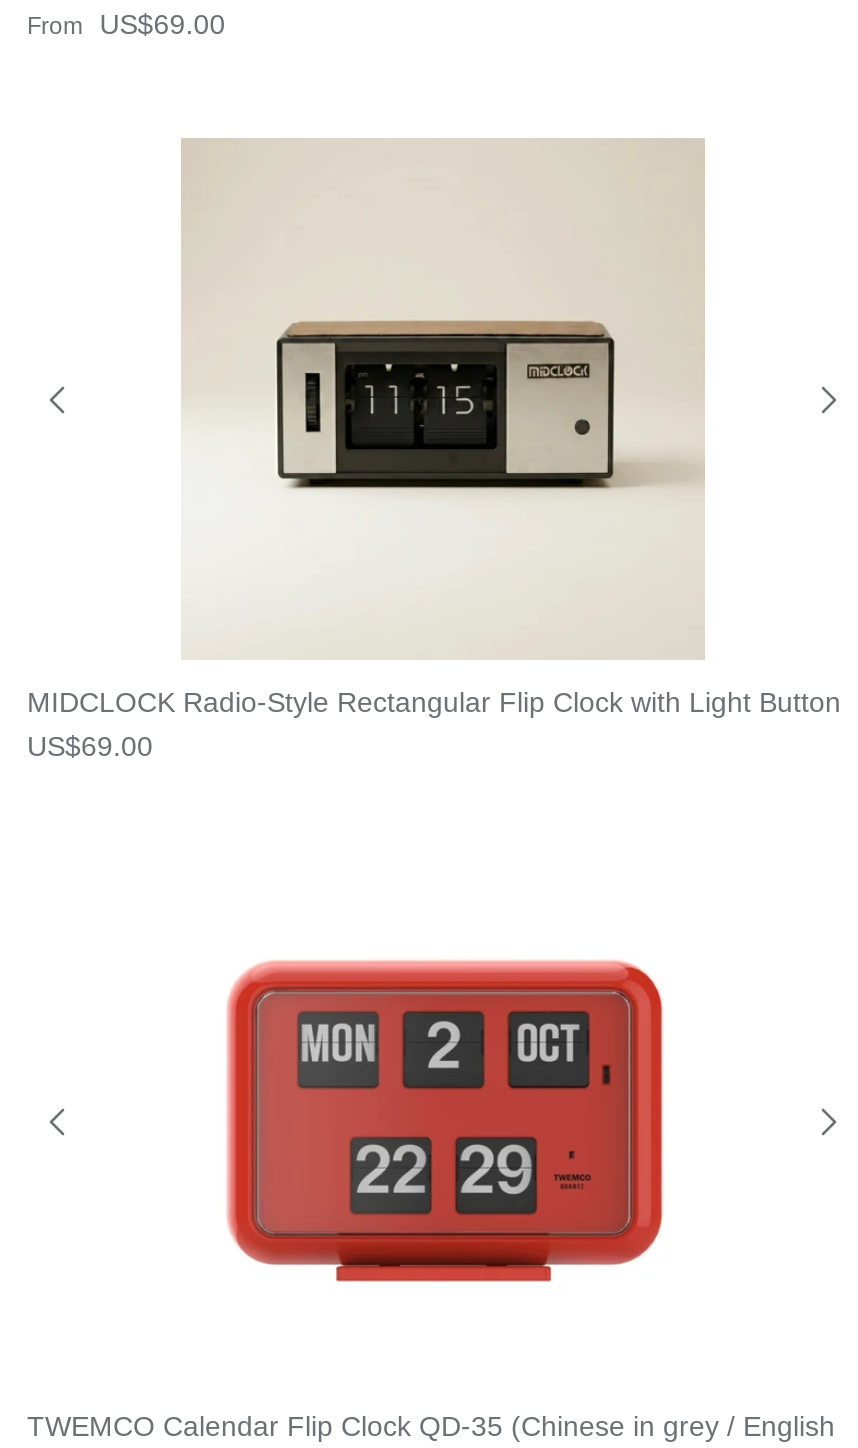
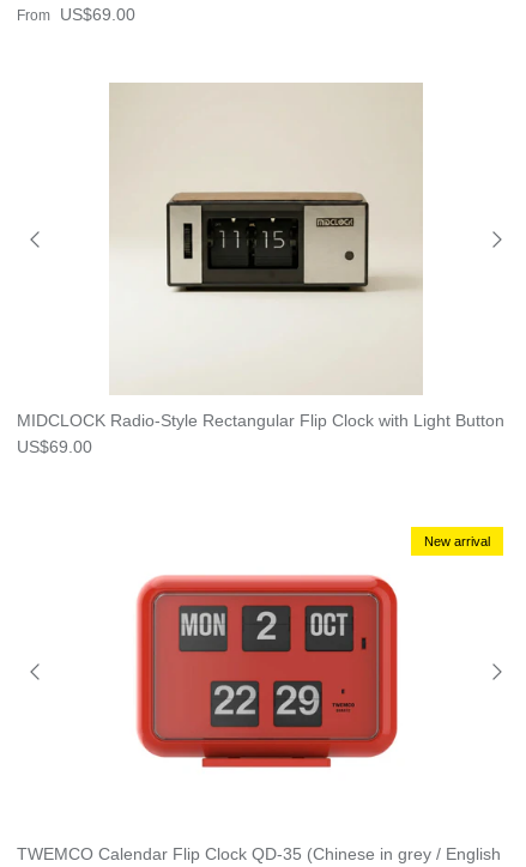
+ New arrival
